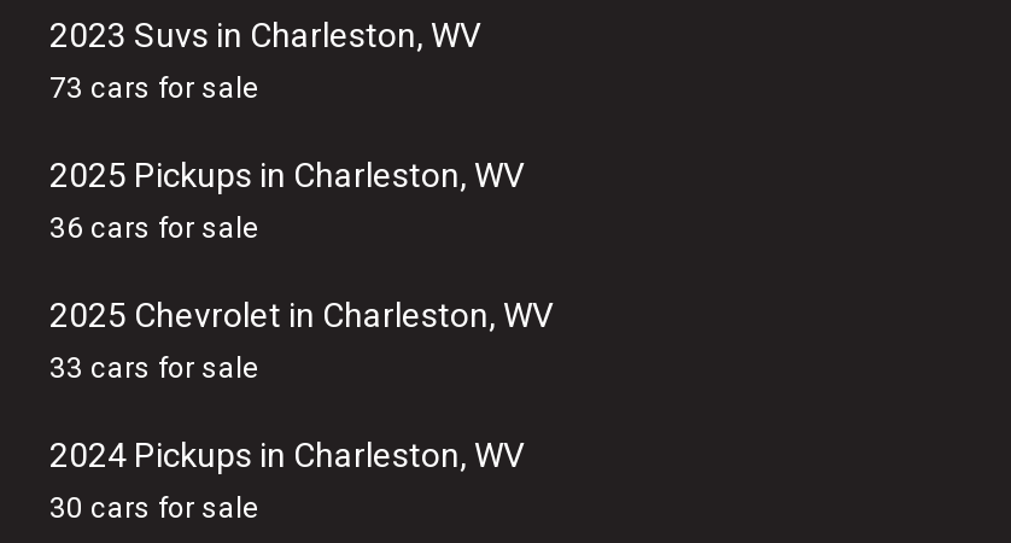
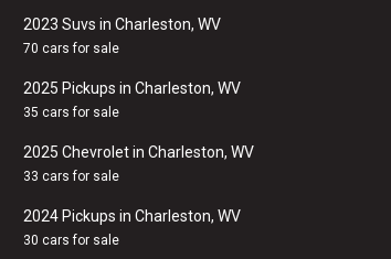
- 73 cars for sale
+ 70 cars for sale

- 36 cars for sale
+ 35 cars for sale
